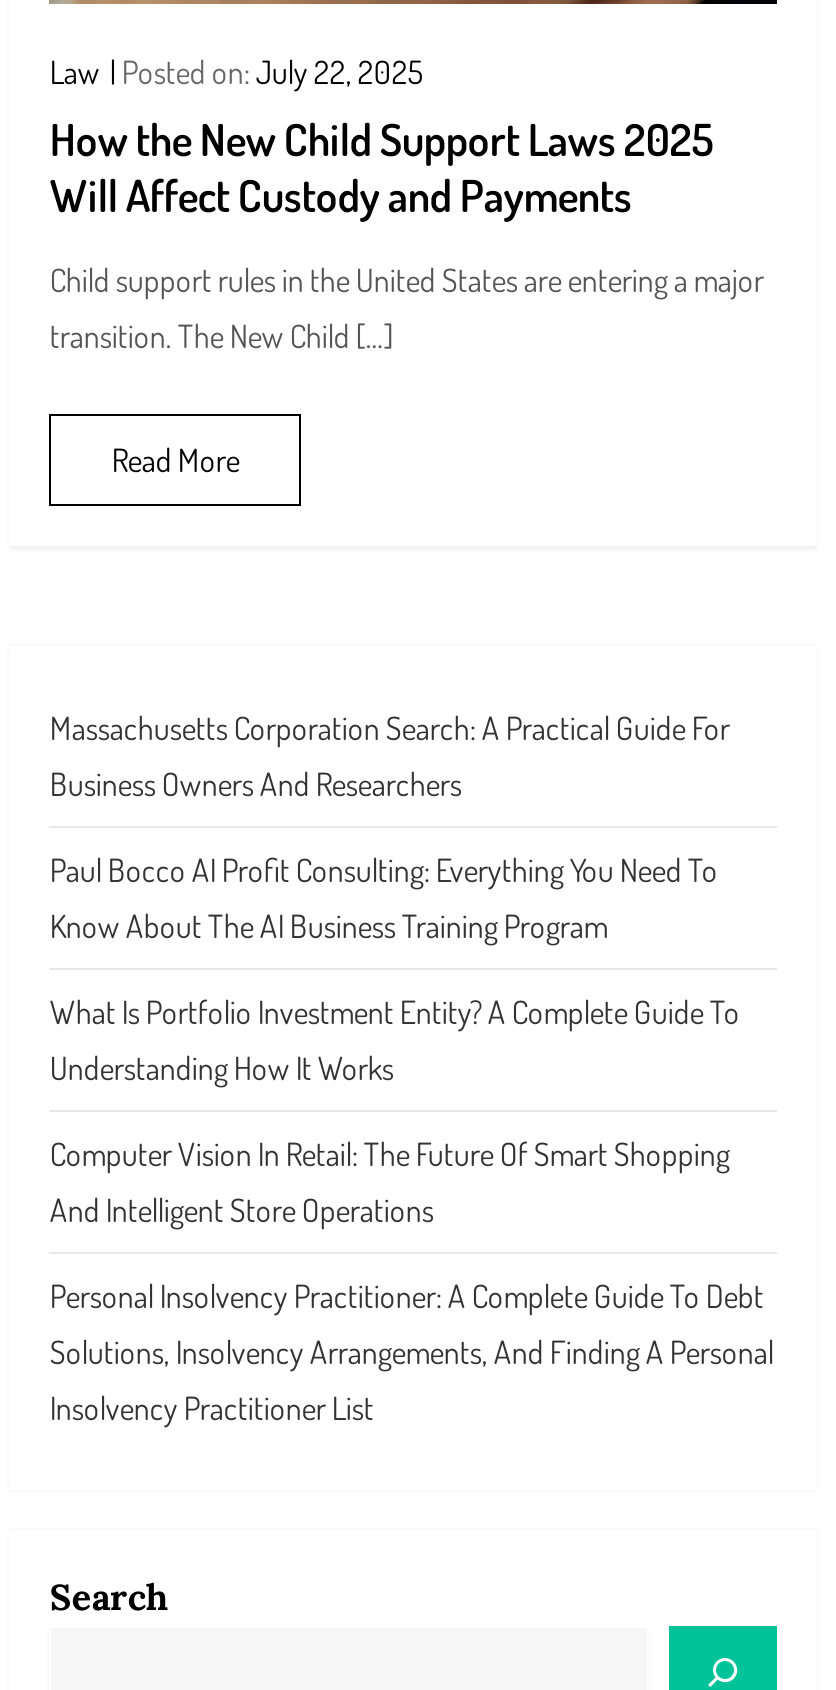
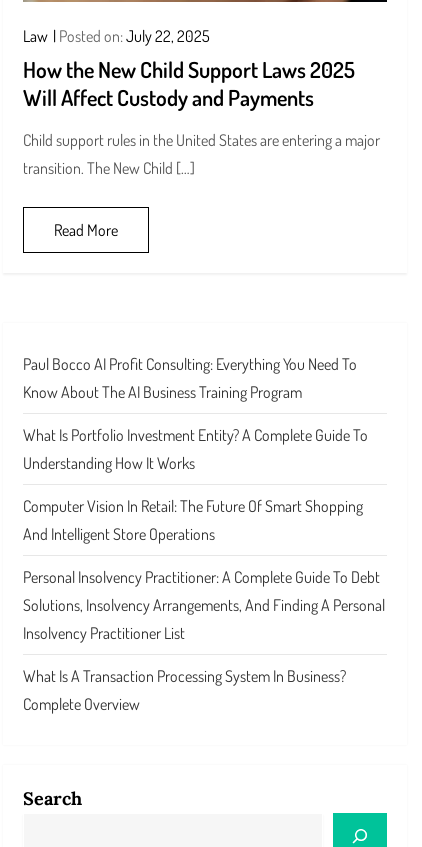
- Massachusetts Corporation Search: A Practical Guide For
- Business Owners And Researchers

moved up: Paul Bocco AI Profit Consulting: Everything You Need To | Know About The AI Business Training Program | What Is Portfolio Investment Entity? A Complete Guide To | ... | Solutions, Insolvency Arrangements, And Finding A Personal | Insolvency Practitioner List

+ What Is A Transaction Processing System In Business?
+ Complete Overview
